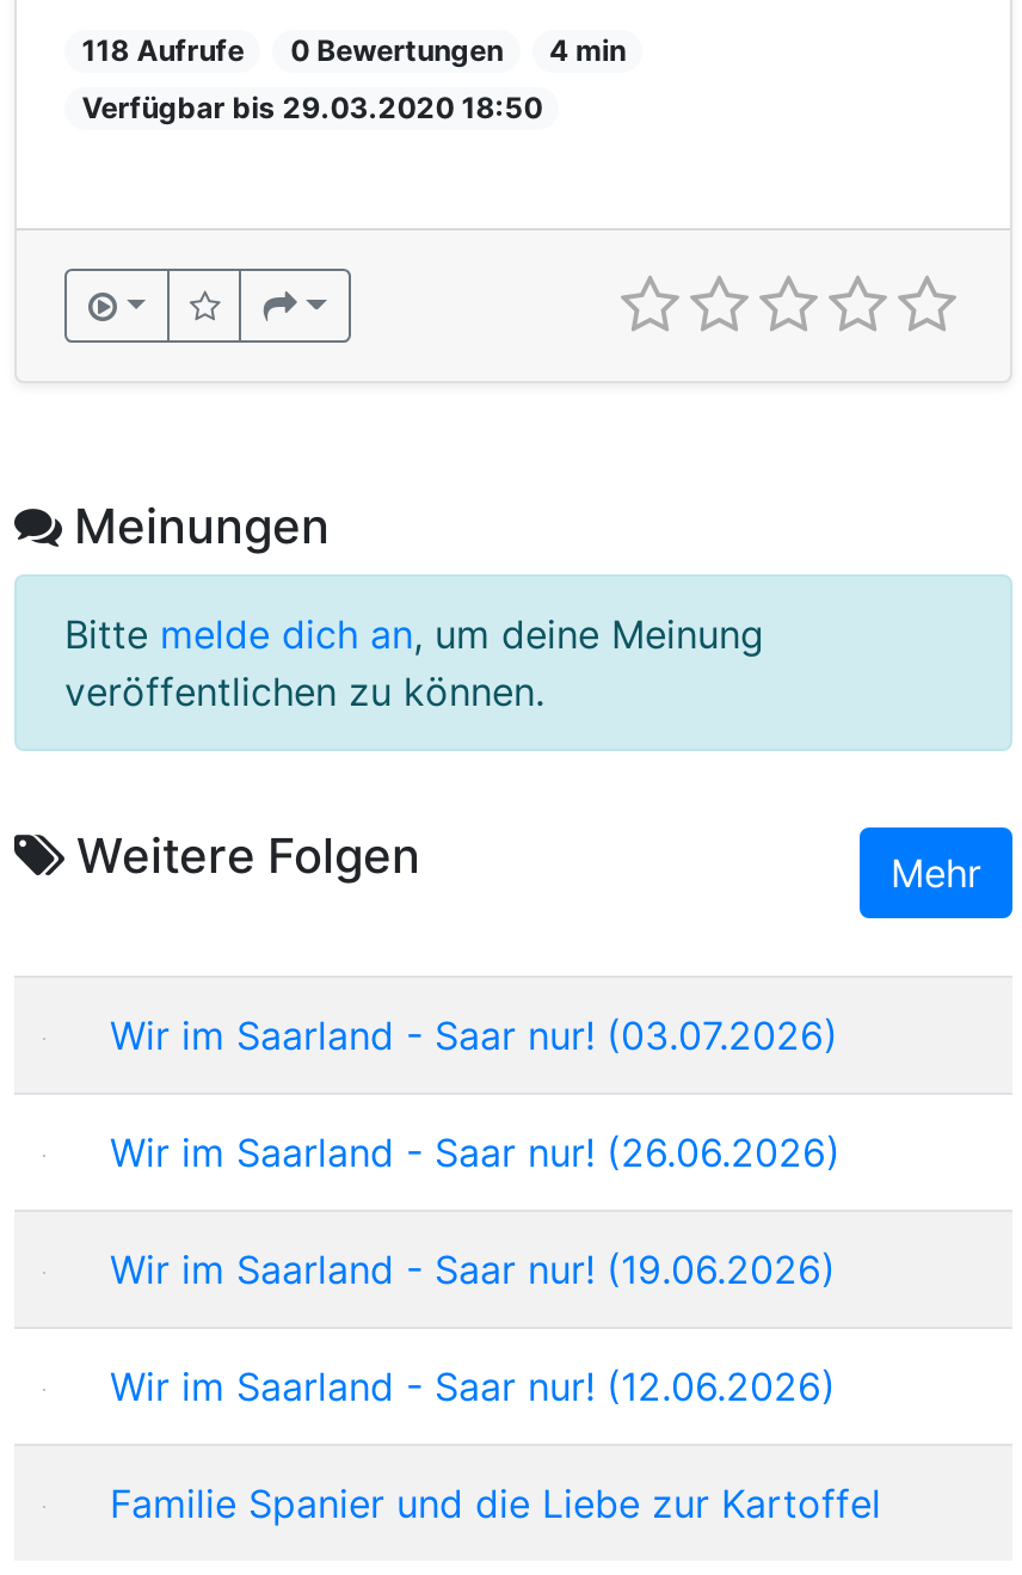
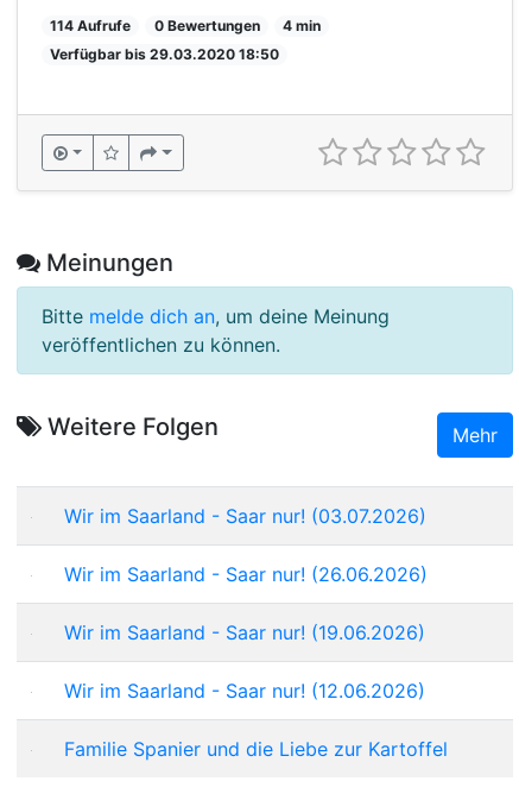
- 118 Aufrufe
+ 114 Aufrufe
